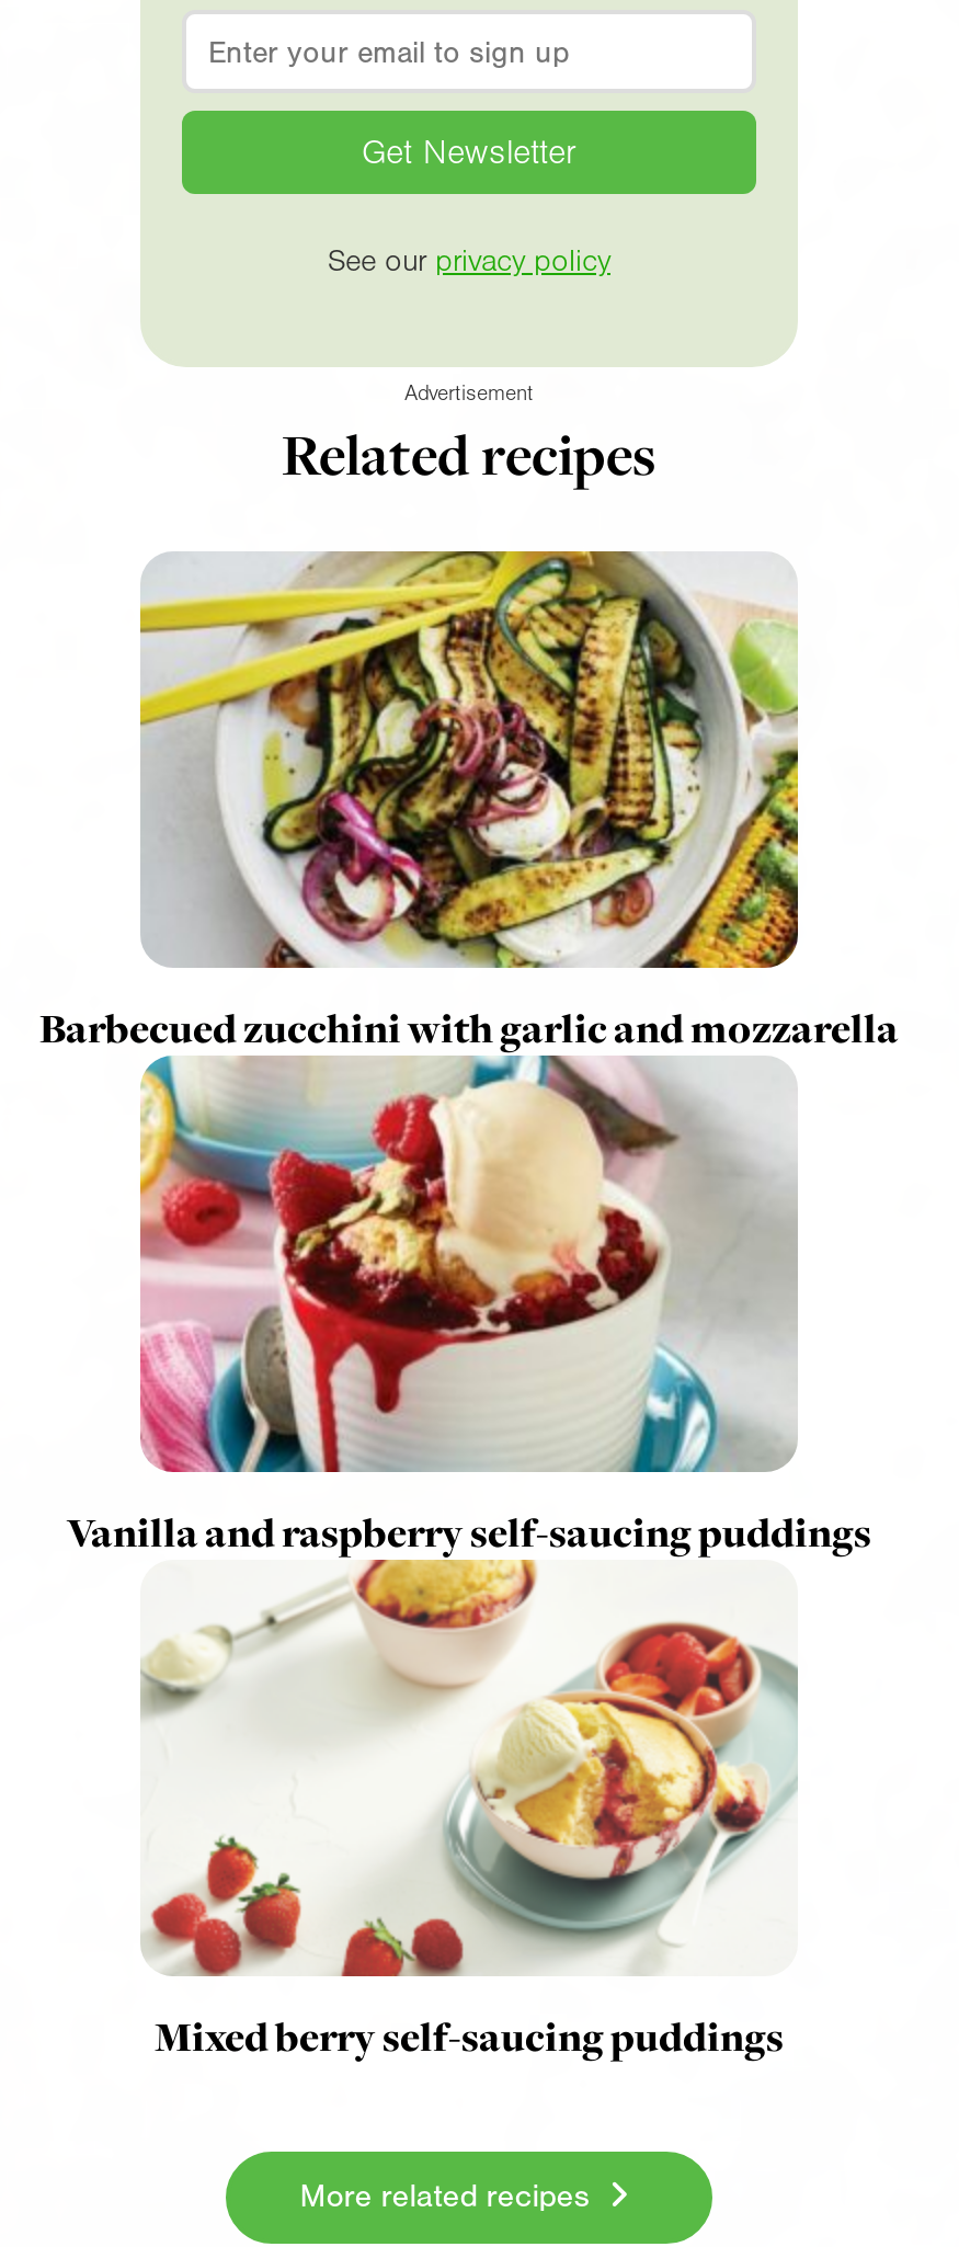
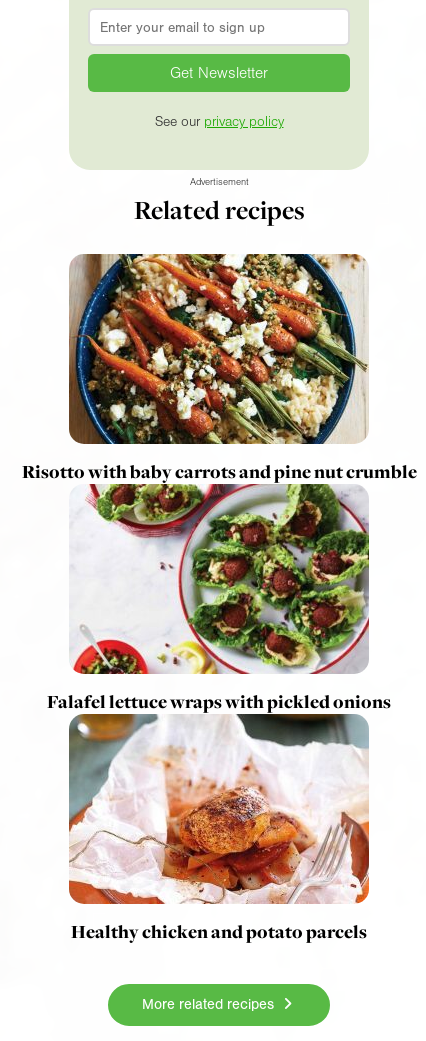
- [image]
- Barbecued zucchini with garlic and mozzarella
+ [image]
+ Risotto with baby carrots and pine nut crumble

- [image]
- Vanilla and raspberry self-saucing puddings
+ [image]
+ Falafel lettuce wraps with pickled onions

- [image]
- Mixed berry self-saucing puddings
+ [image]
+ Healthy chicken and potato parcels
